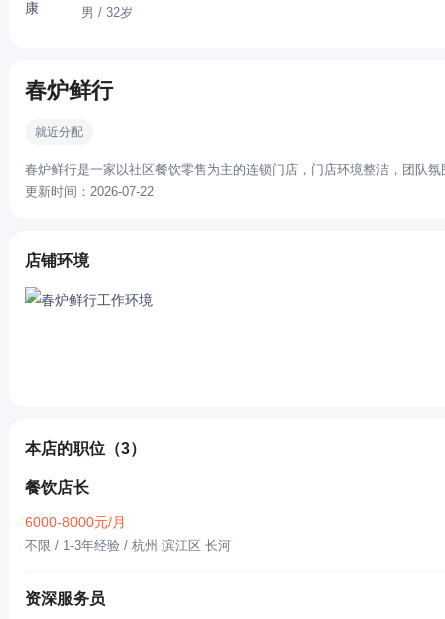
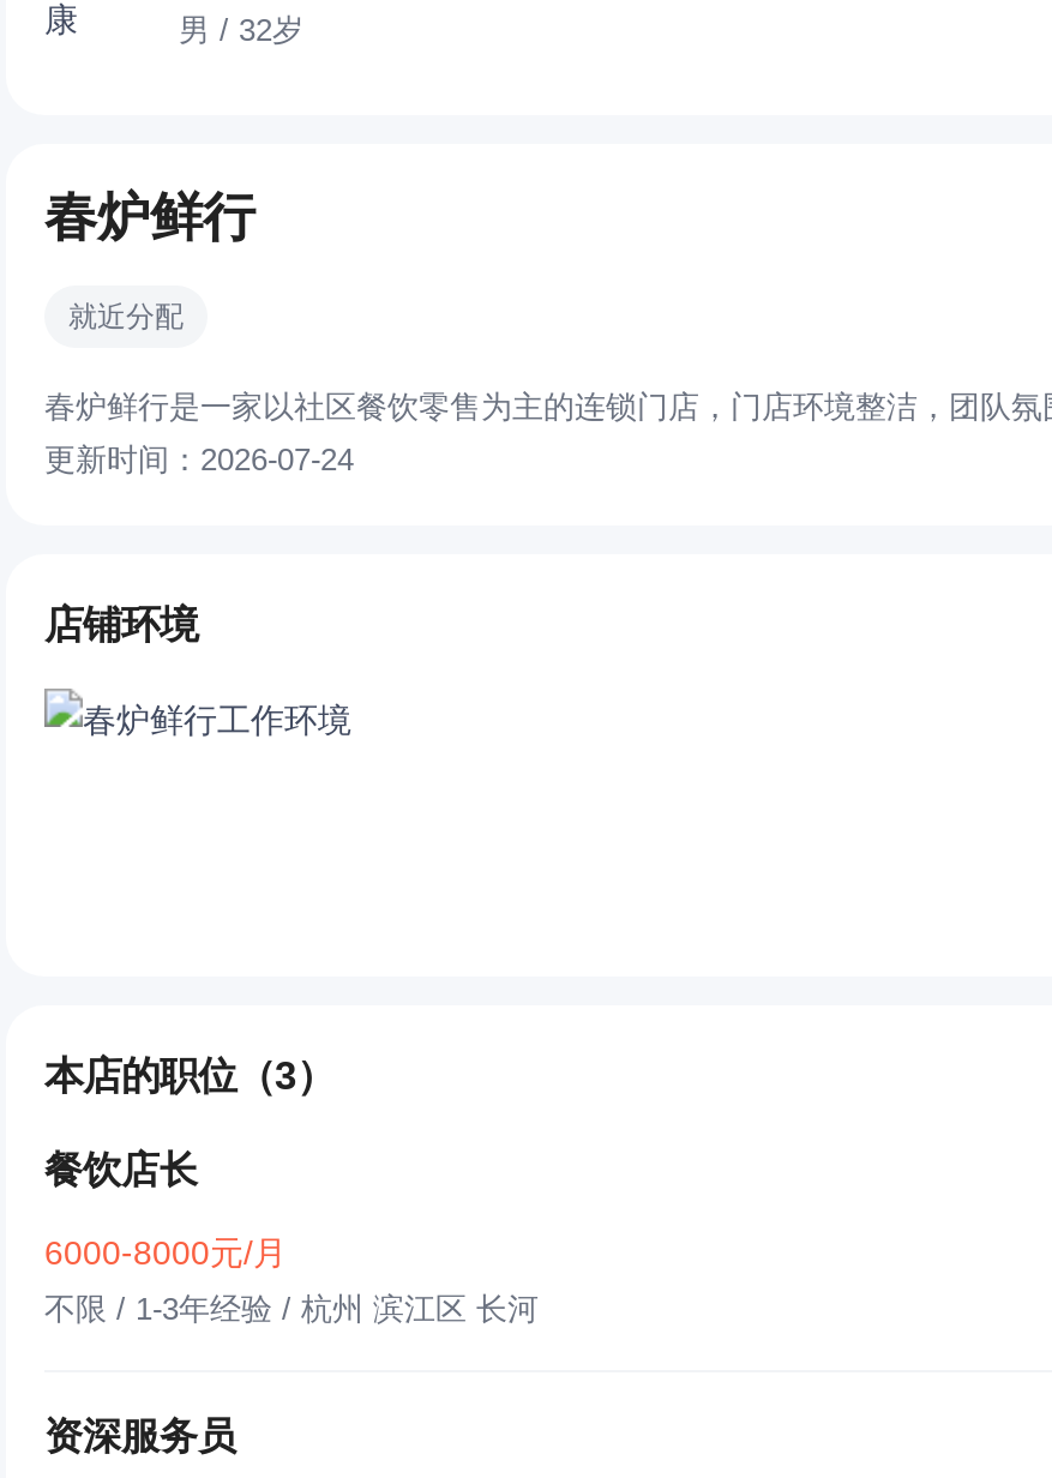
- 更新时间：2026-07-22
+ 更新时间：2026-07-24
